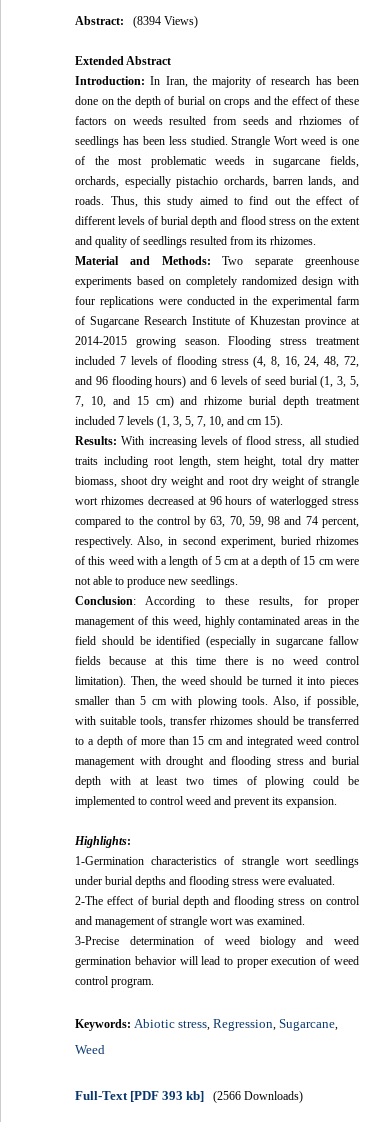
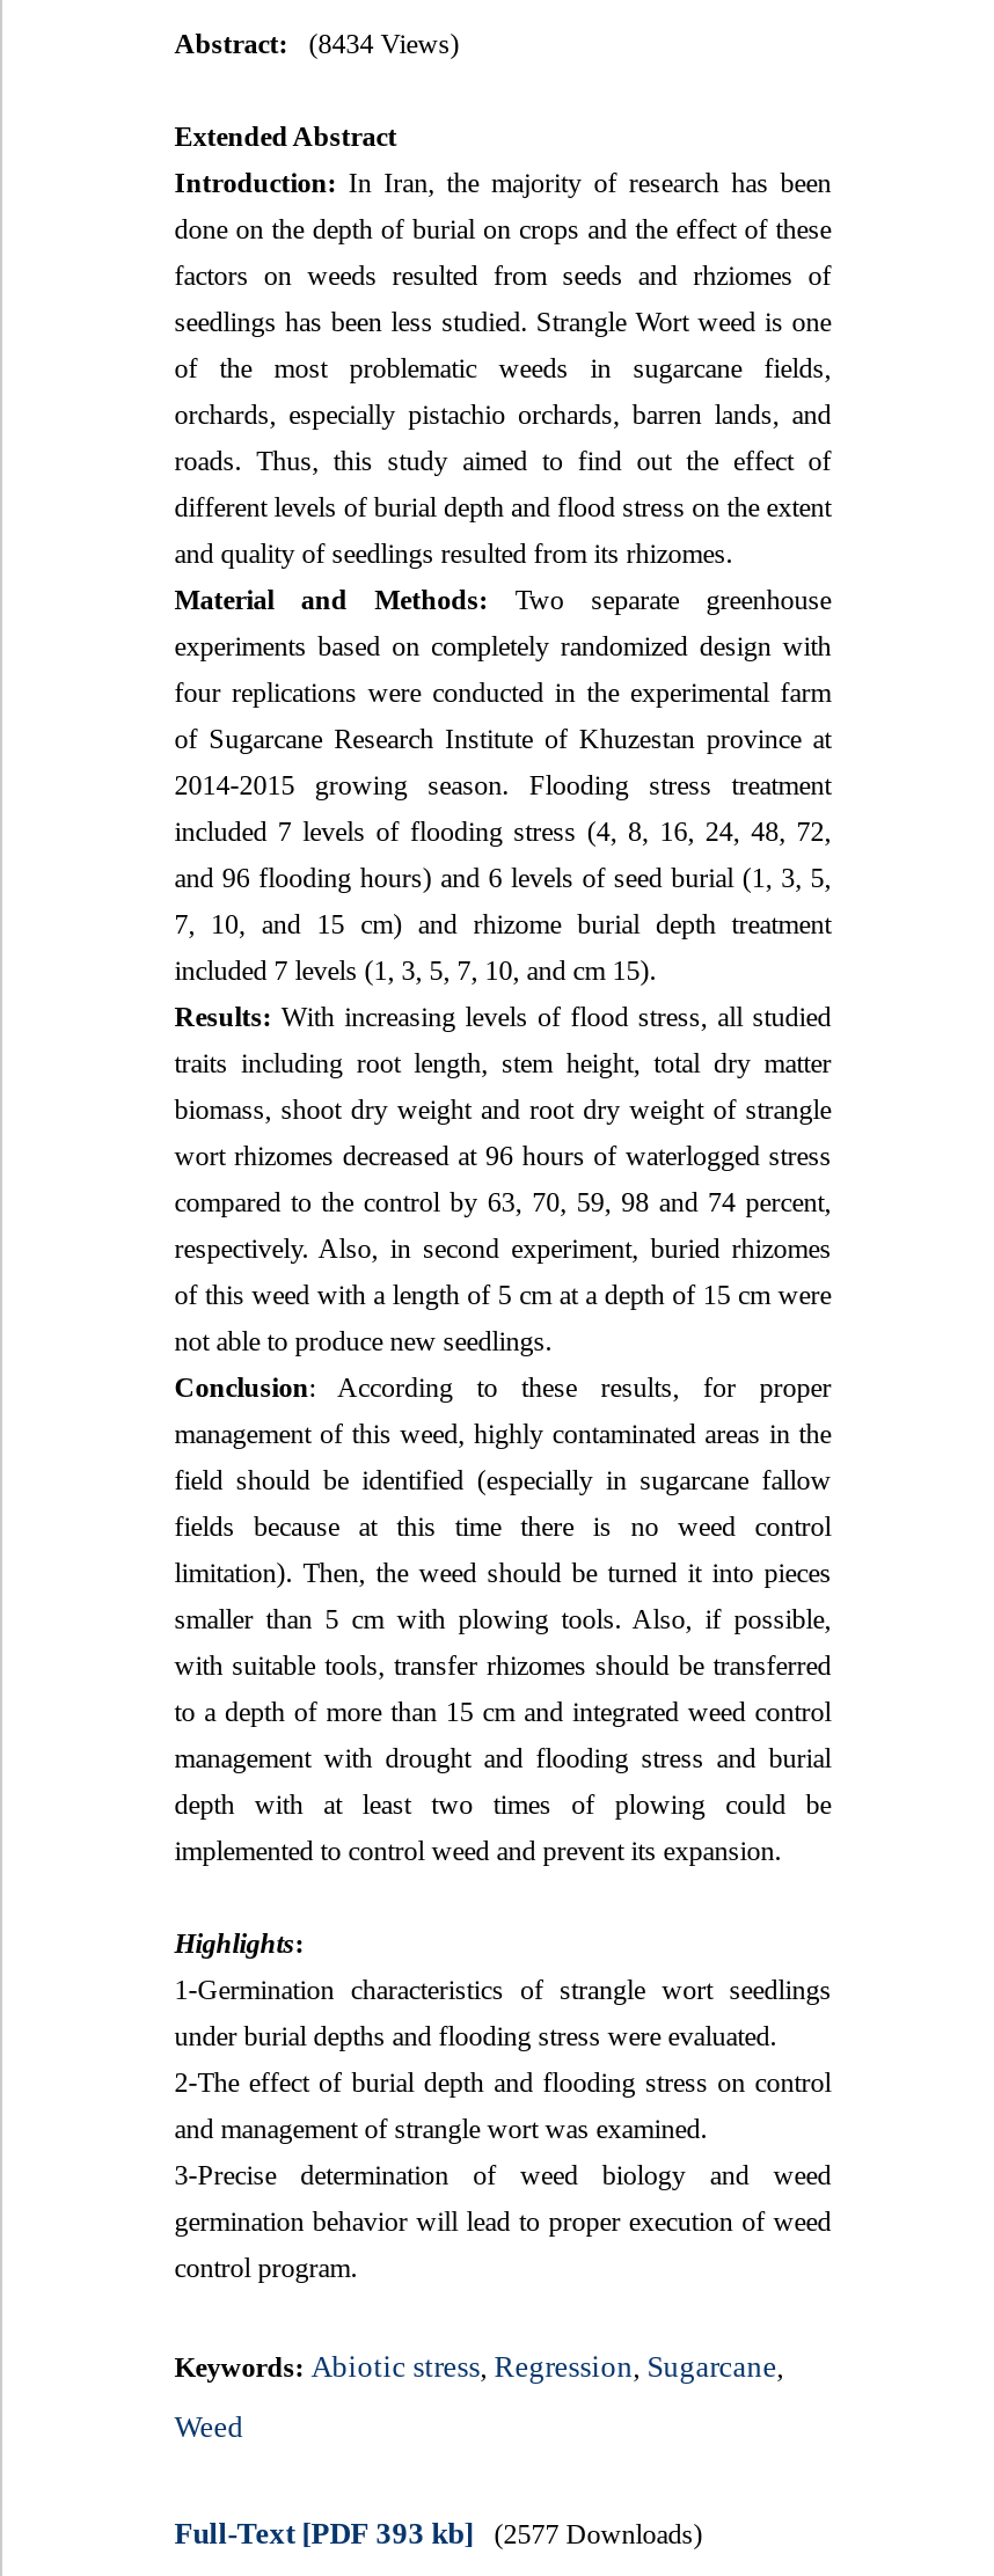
- Abstract: (8394 Views)
+ Abstract: (8434 Views)

- Full-Text [PDF 393 kb] (2566 Downloads)
+ Full-Text [PDF 393 kb] (2577 Downloads)
